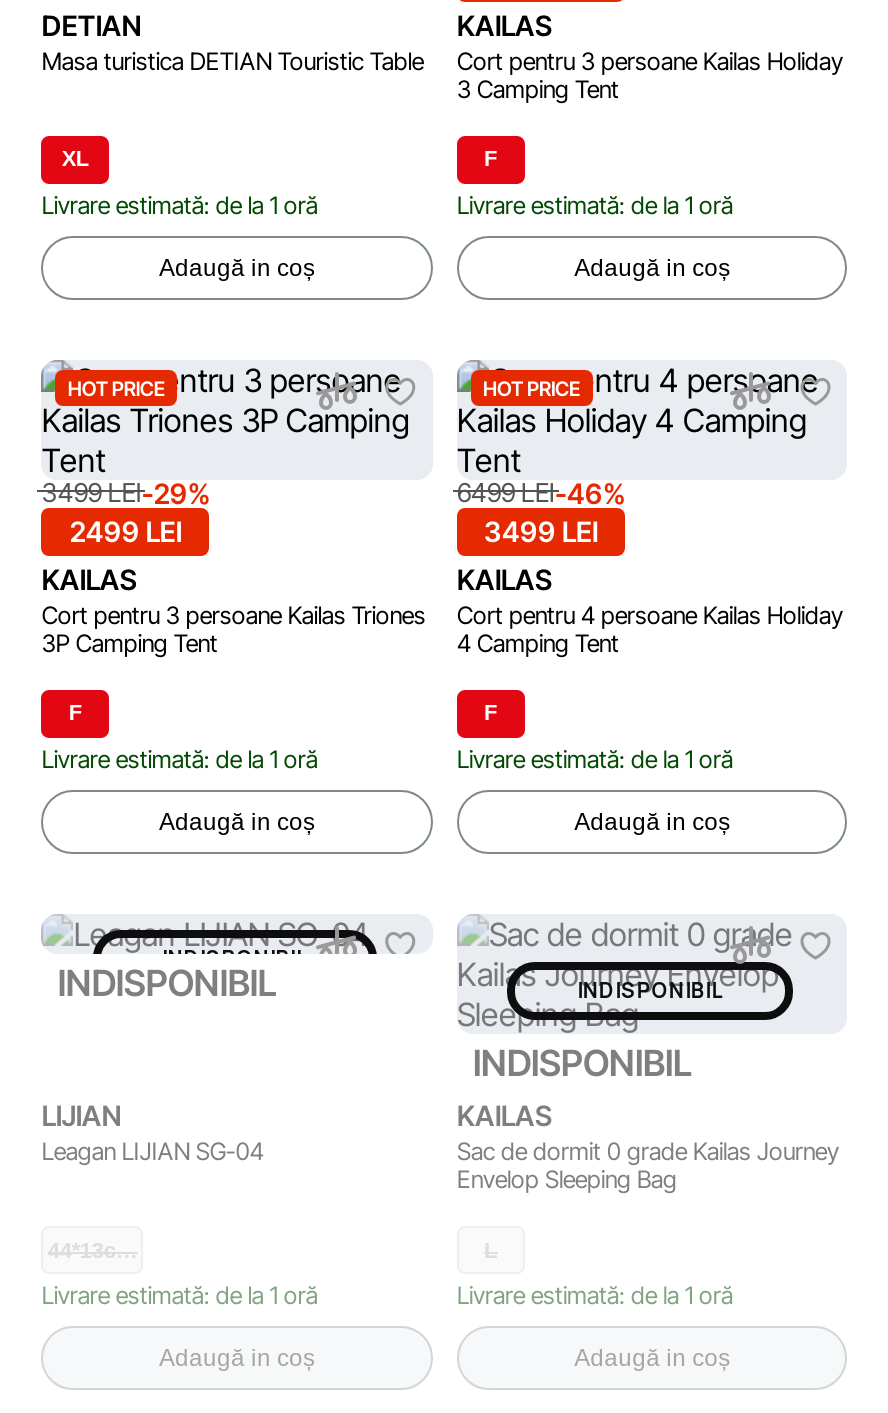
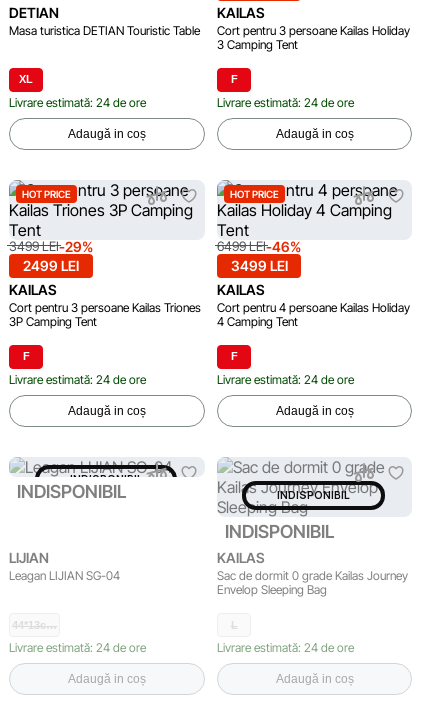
- Livrare estimată: de la 1 oră
+ Livrare estimată: 24 de ore

- Livrare estimată: de la 1 oră
+ Livrare estimată: 24 de ore

- Livrare estimată: de la 1 oră
+ Livrare estimată: 24 de ore

- Livrare estimată: de la 1 oră
+ Livrare estimată: 24 de ore

- Livrare estimată: de la 1 oră
+ Livrare estimată: 24 de ore

- Livrare estimată: de la 1 oră
+ Livrare estimată: 24 de ore
